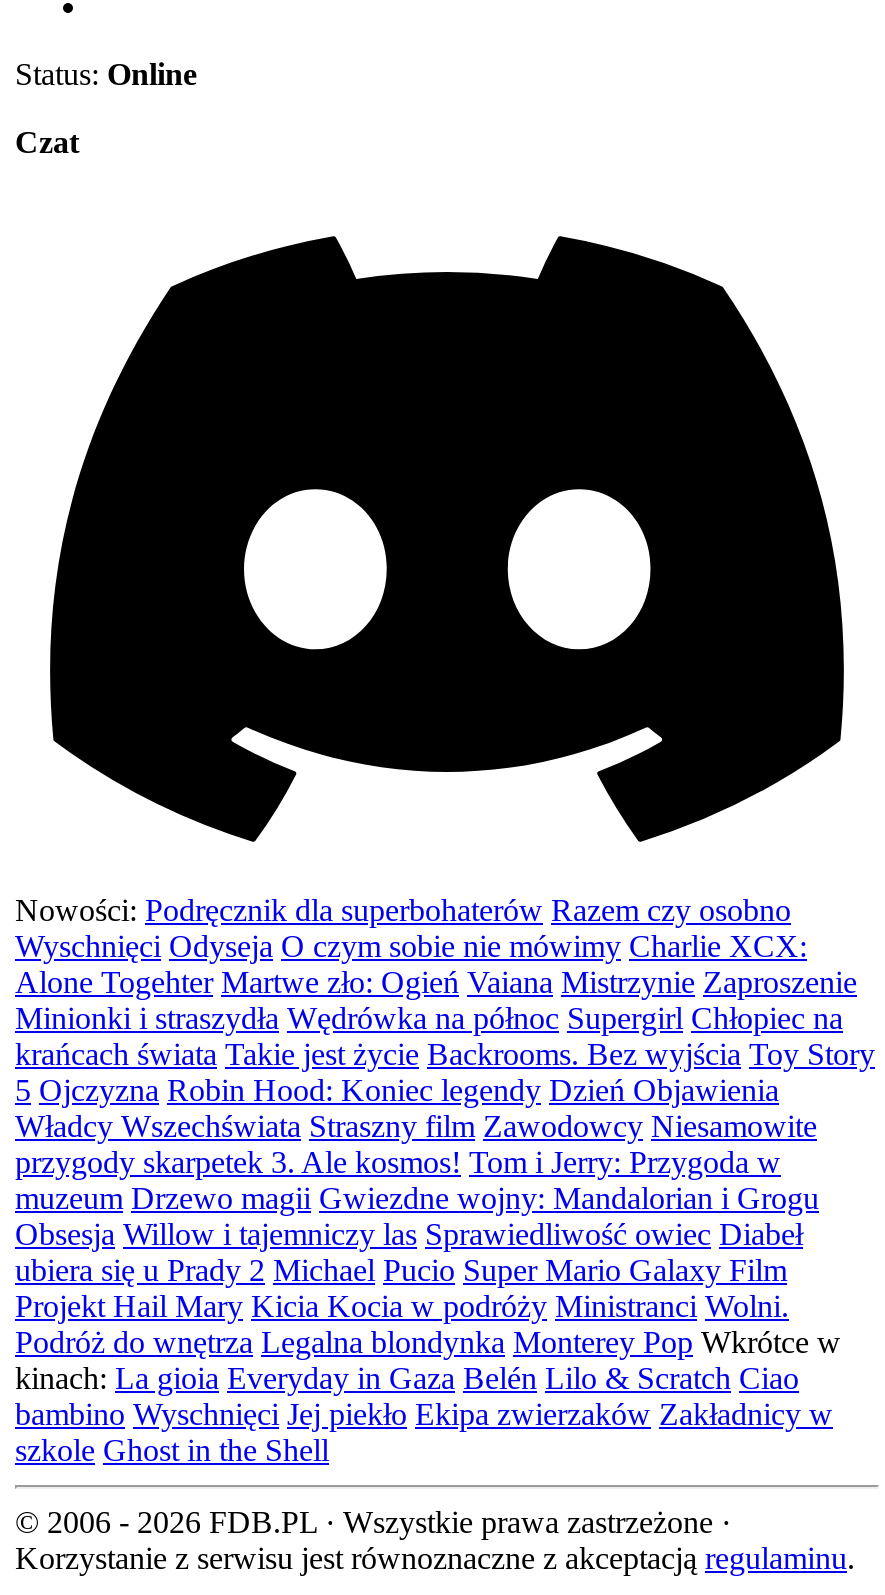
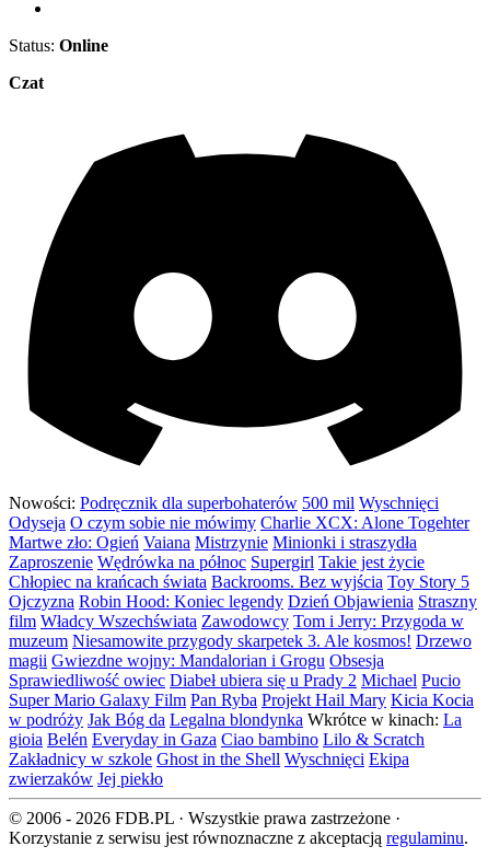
- Nowości: Podręcznik dla superbohaterów Razem czy osobno
- Wyschnięci Odyseja O czym sobie nie mówimy Charlie XCX:
- Alone Togehter Martwe zło: Ogień Vaiana Mistrzynie Zaproszenie
- Minionki i straszydła Wędrówka na północ Supergirl Chłopiec na
- krańcach świata Takie jest życie Backrooms. Bez wyjścia Toy Story
- 5 Ojczyzna Robin Hood: Koniec legendy Dzień Objawienia
- Władcy Wszechświata Straszny film Zawodowcy Niesamowite
- przygody skarpetek 3. Ale kosmos! Tom i Jerry: Przygoda w
- muzeum Drzewo magii Gwiezdne wojny: Mandalorian i Grogu
- Obsesja Willow i tajemniczy las Sprawiedliwość owiec Diabeł
- ubiera się u Prady 2 Michael Pucio Super Mario Galaxy Film
- Projekt Hail Mary Kicia Kocia w podróży Ministranci Wolni.
- Podróż do wnętrza Legalna blondynka Monterey Pop Wkrótce w
- kinach: La gioia Everyday in Gaza Belén Lilo & Scratch Ciao
- bambino Wyschnięci Jej piekło Ekipa zwierzaków Zakładnicy w
- szkole Ghost in the Shell
+ Nowości: Podręcznik dla superbohaterów 500 mil Wyschnięci
+ Odyseja O czym sobie nie mówimy Charlie XCX: Alone Togehter
+ Martwe zło: Ogień Vaiana Mistrzynie Minionki i straszydła
+ Zaproszenie Wędrówka na północ Supergirl Takie jest życie
+ Chłopiec na krańcach świata Backrooms. Bez wyjścia Toy Story 5
+ Ojczyzna Robin Hood: Koniec legendy Dzień Objawienia Straszny
+ film Władcy Wszechświata Zawodowcy Tom i Jerry: Przygoda w
+ muzeum Niesamowite przygody skarpetek 3. Ale kosmos! Drzewo
+ magii Gwiezdne wojny: Mandalorian i Grogu Obsesja
+ Sprawiedliwość owiec Diabeł ubiera się u Prady 2 Michael Pucio
+ Super Mario Galaxy Film Pan Ryba Projekt Hail Mary Kicia Kocia
+ w podróży Jak Bóg da Legalna blondynka Wkrótce w kinach: La
+ gioia Belén Everyday in Gaza Ciao bambino Lilo & Scratch
+ Zakładnicy w szkole Ghost in the Shell Wyschnięci Ekipa
+ zwierzaków Jej piekło
